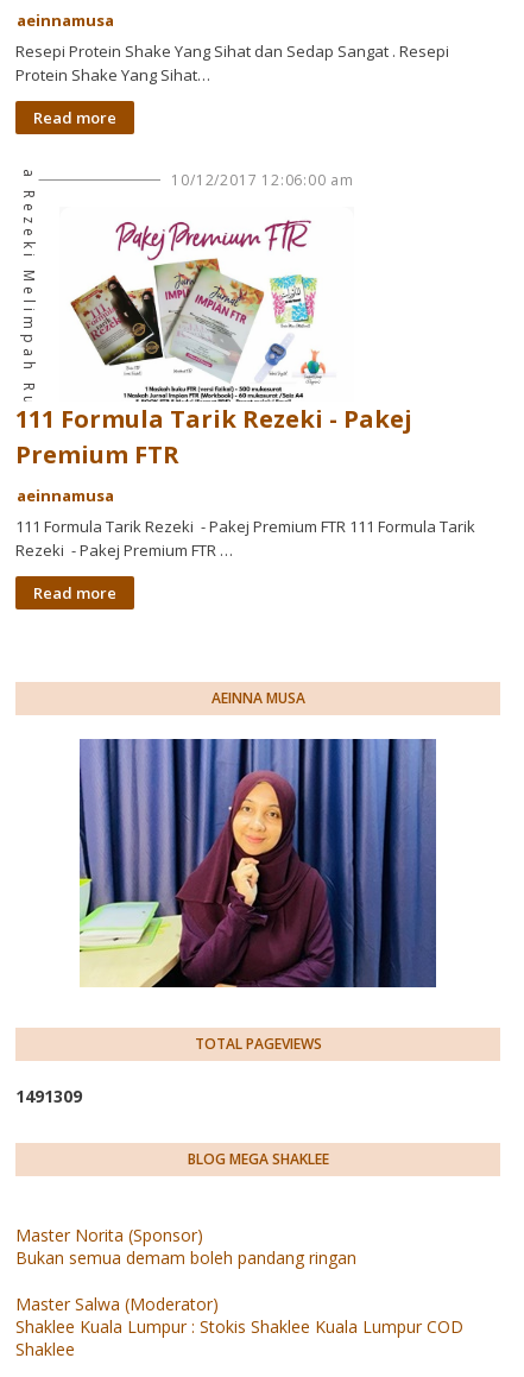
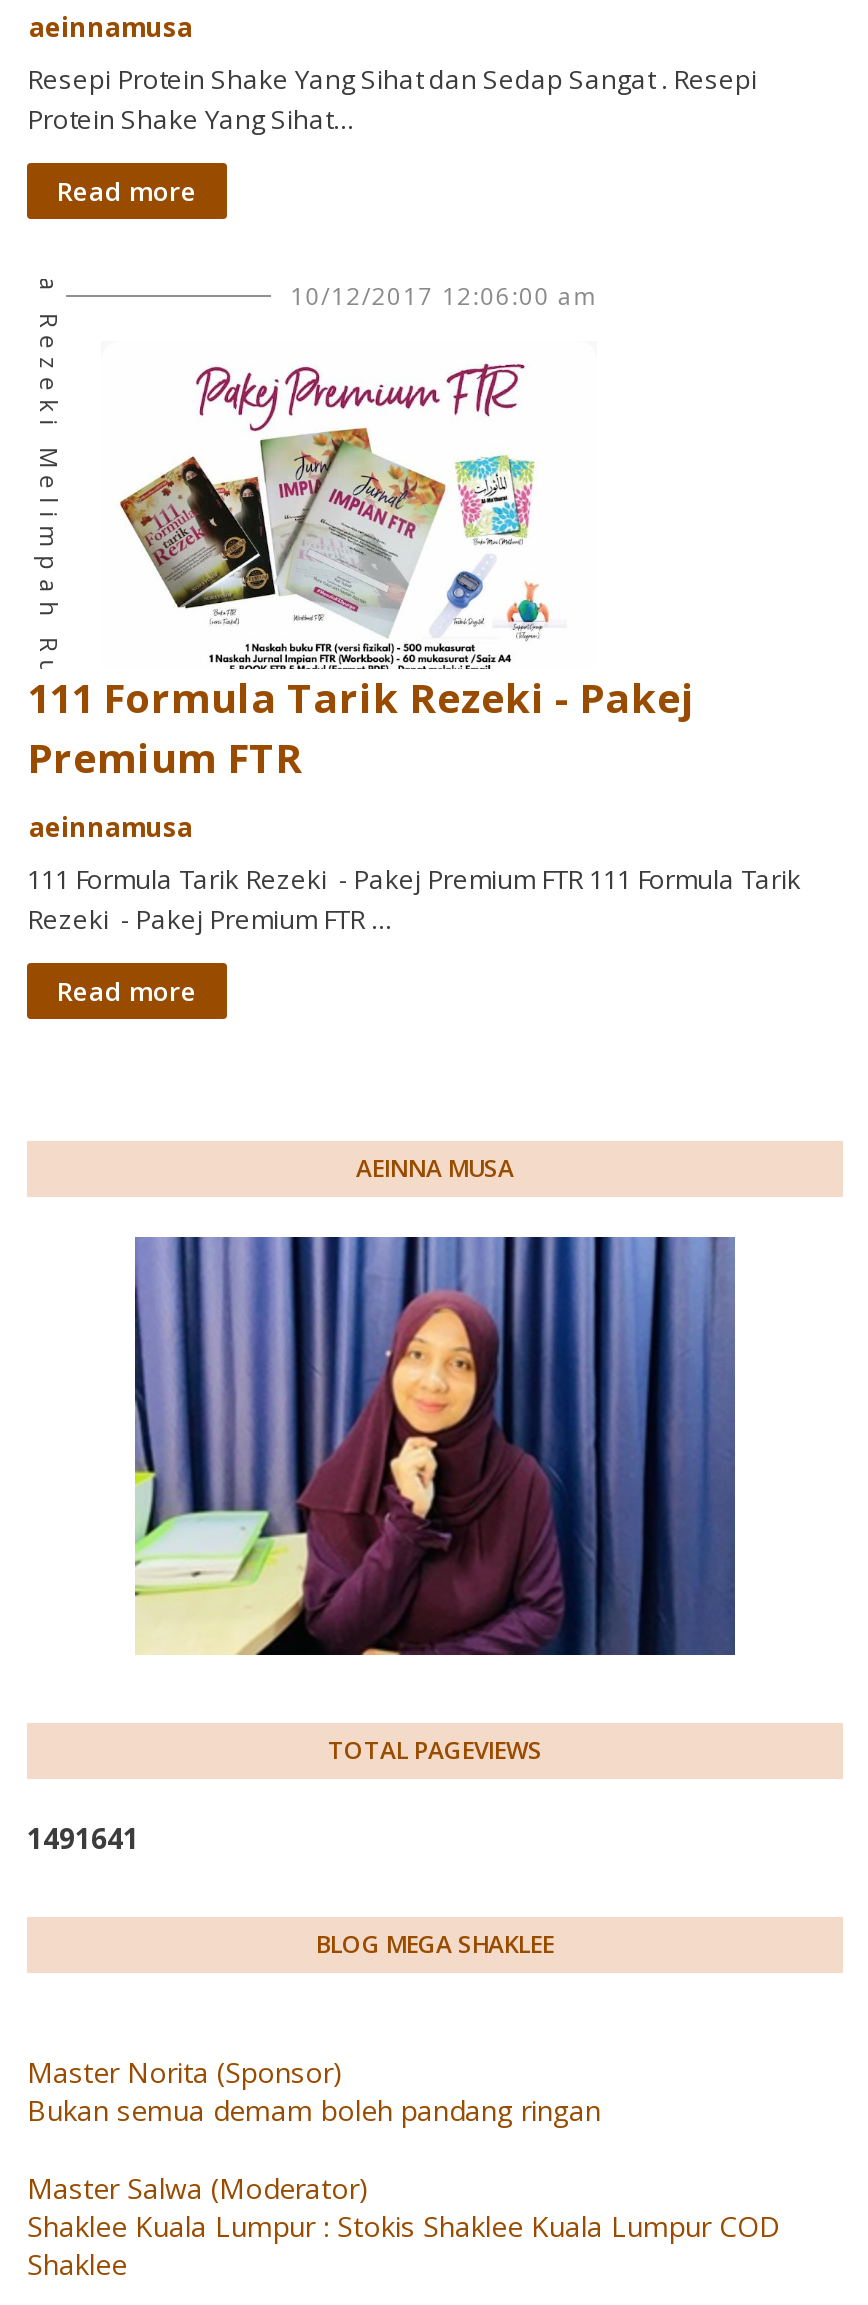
- 1491309
+ 1491641
